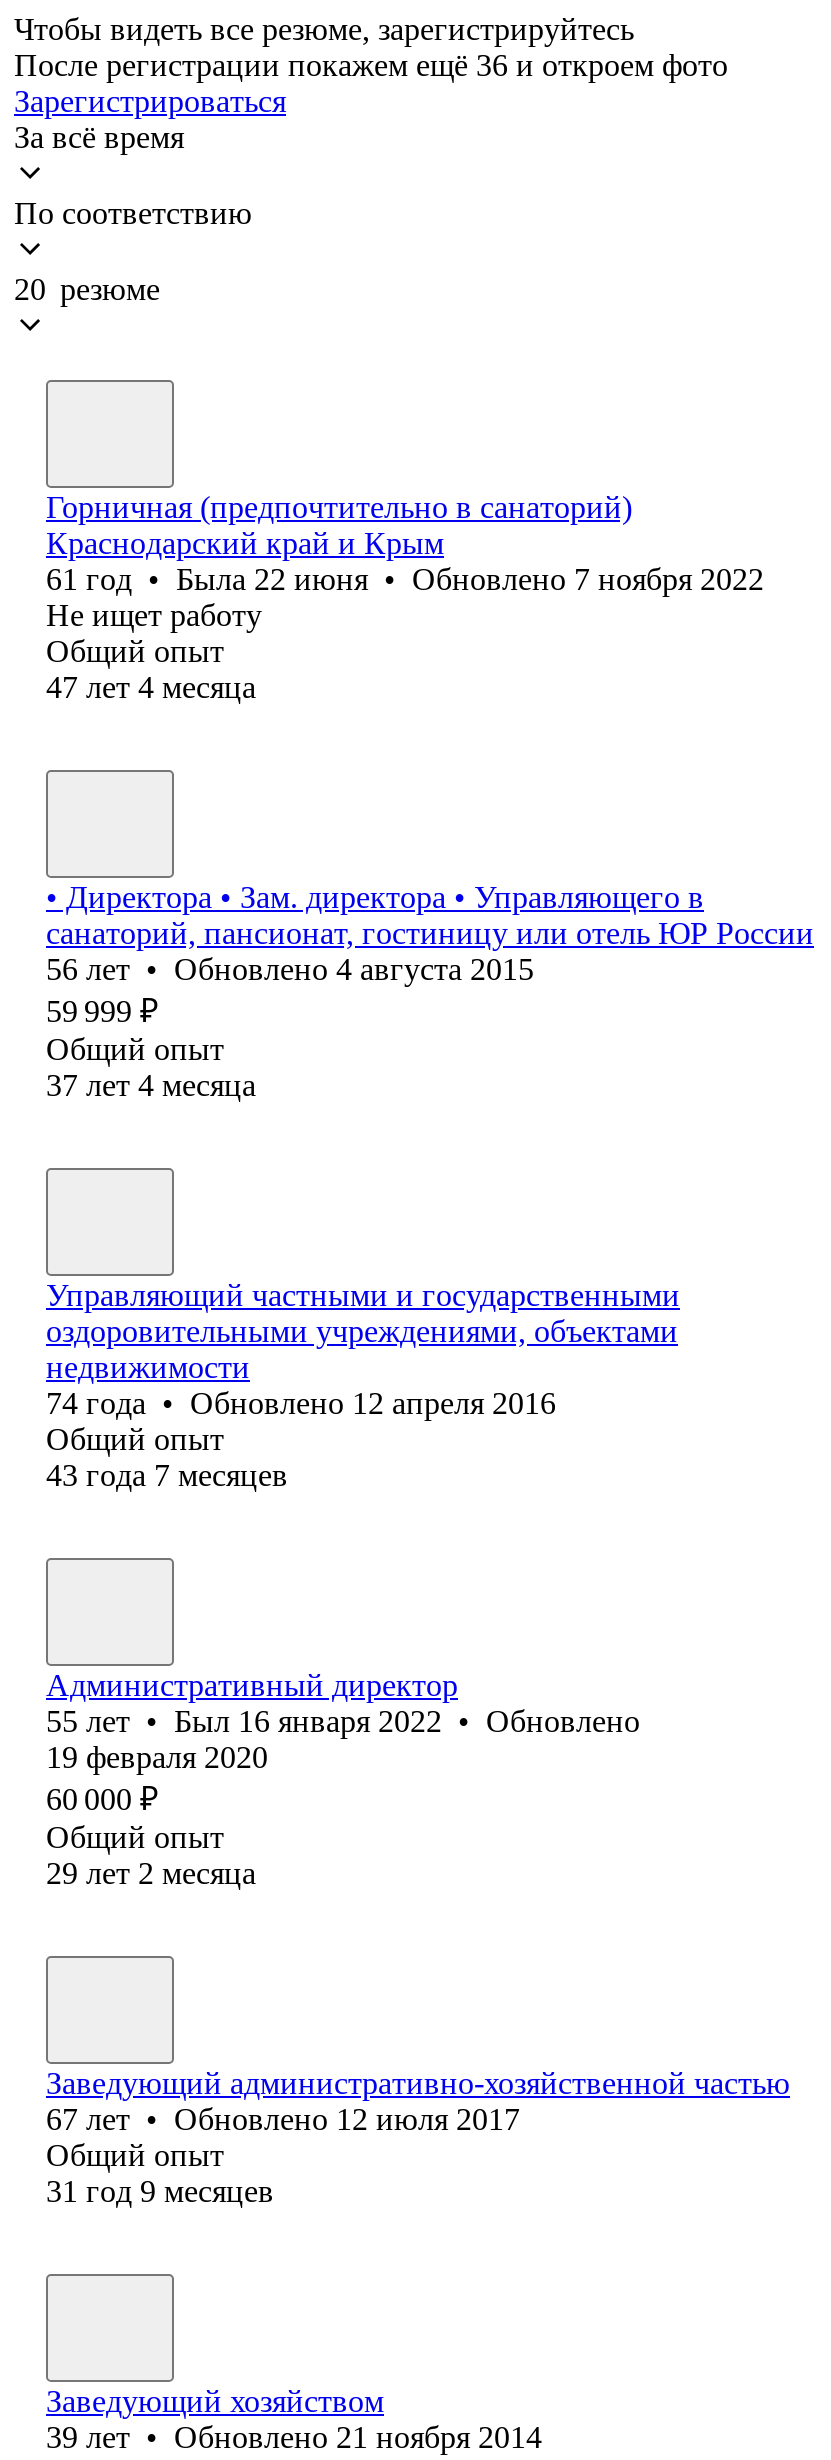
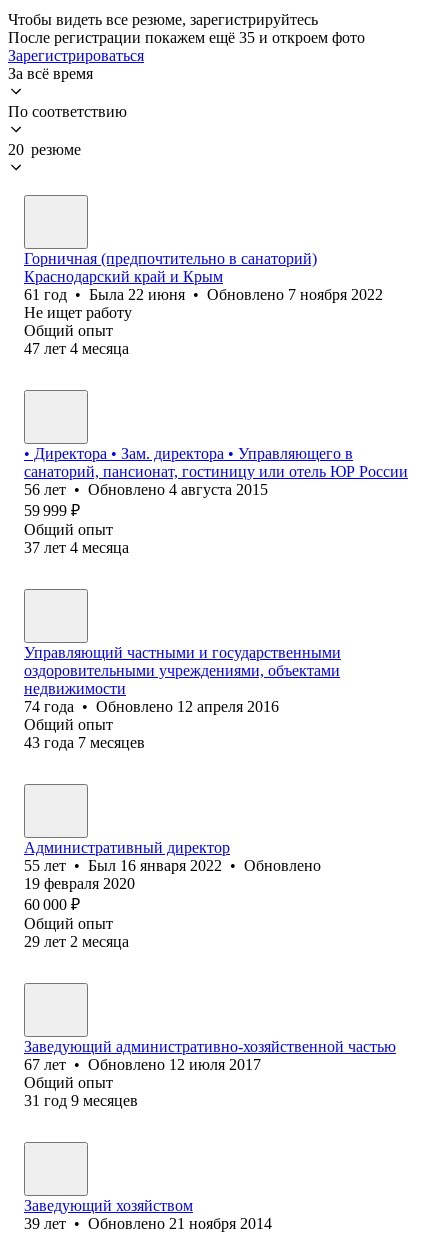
- После регистрации покажем ещё 36 и откроем фото
+ После регистрации покажем ещё 35 и откроем фото
